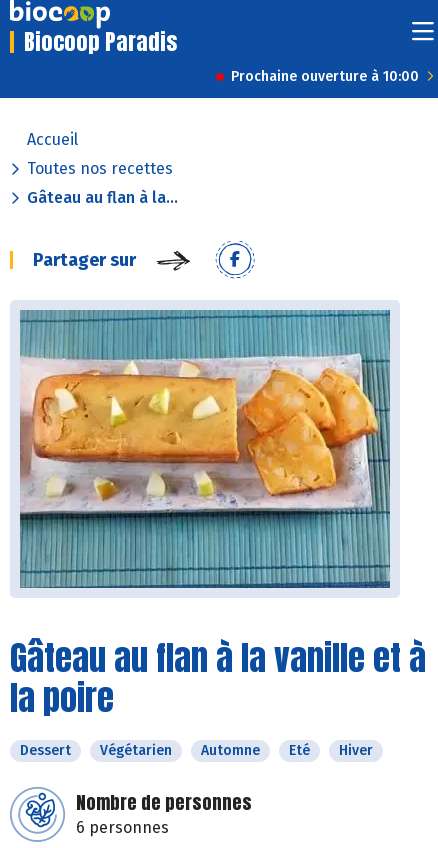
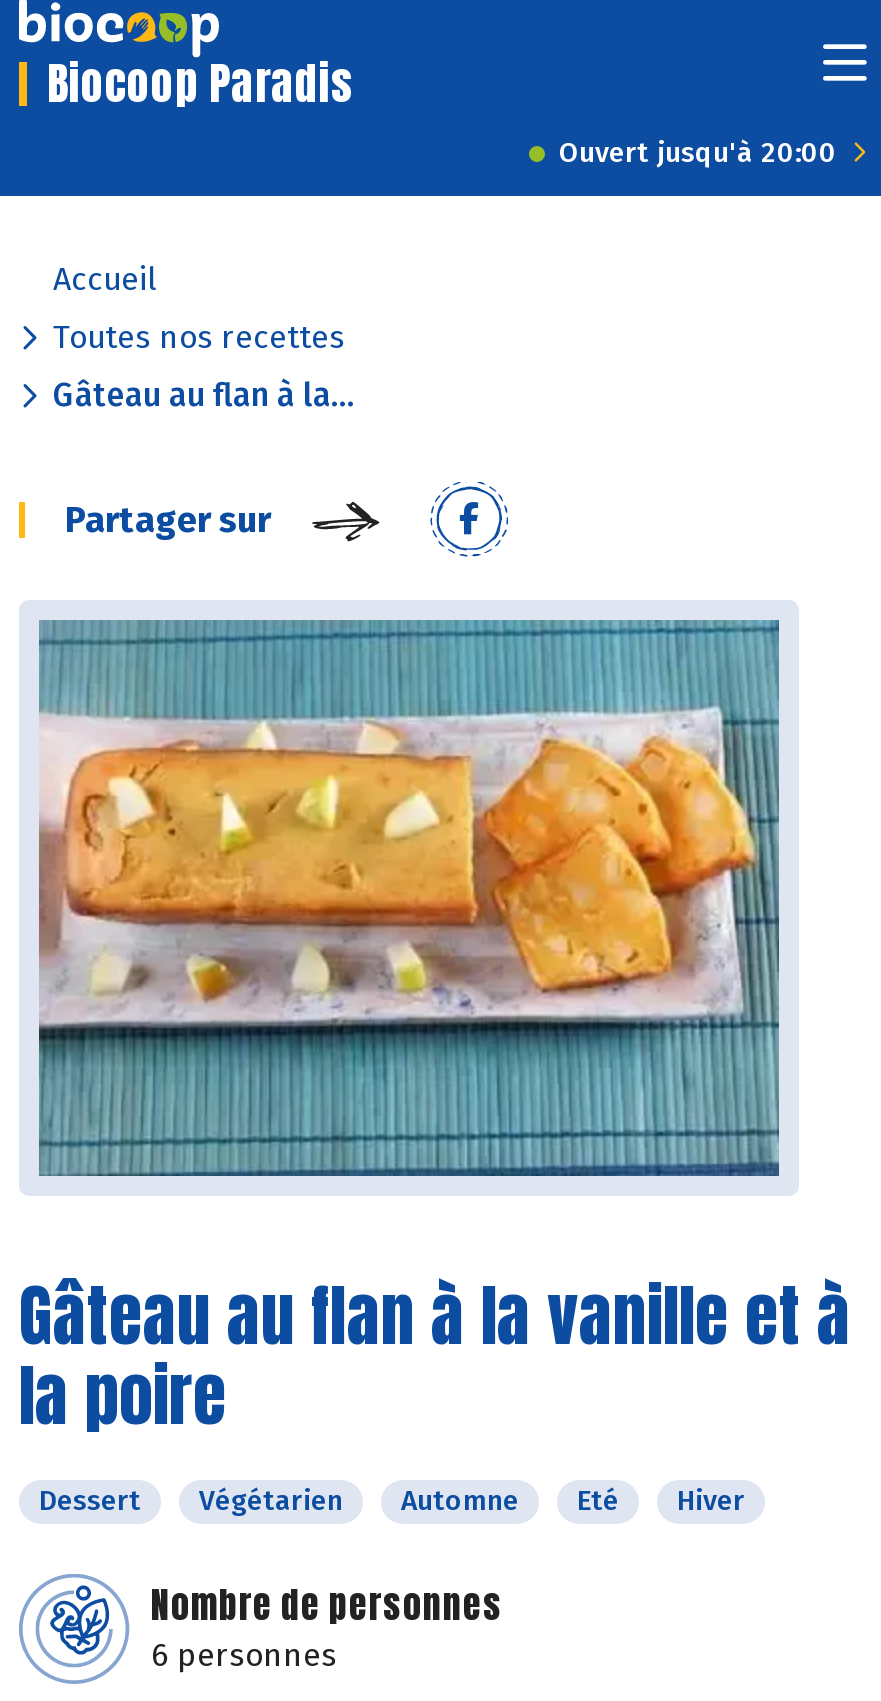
- Prochaine ouverture à 10:00
+ Ouvert jusqu'à 20:00
